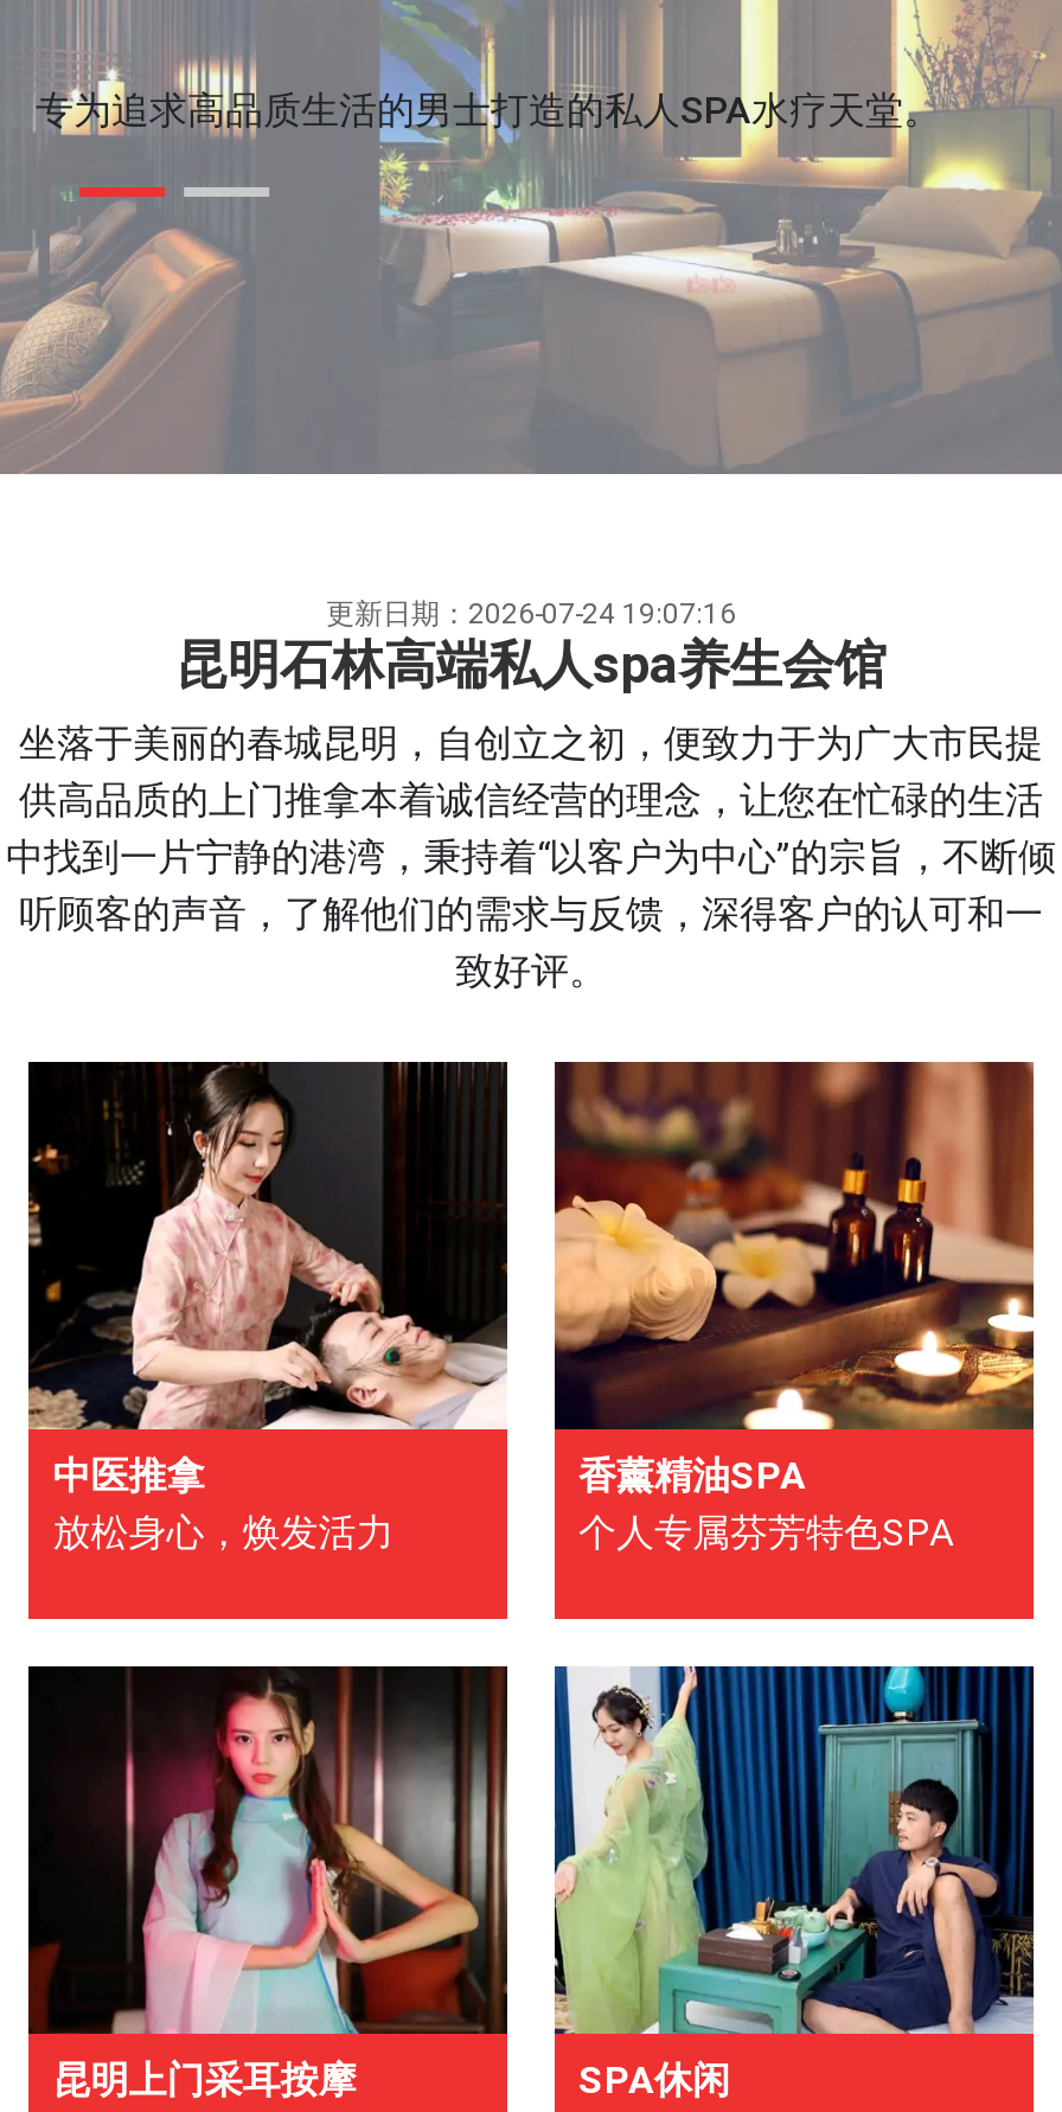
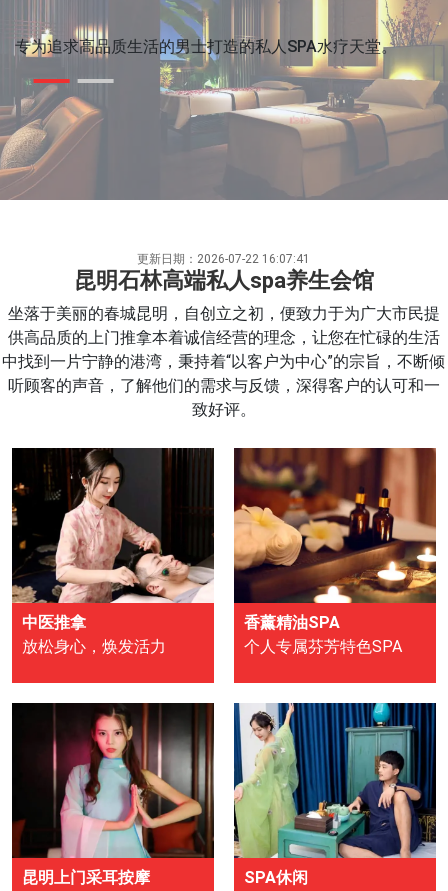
- 更新日期：2026-07-24 19:07:16
+ 更新日期：2026-07-22 16:07:41
